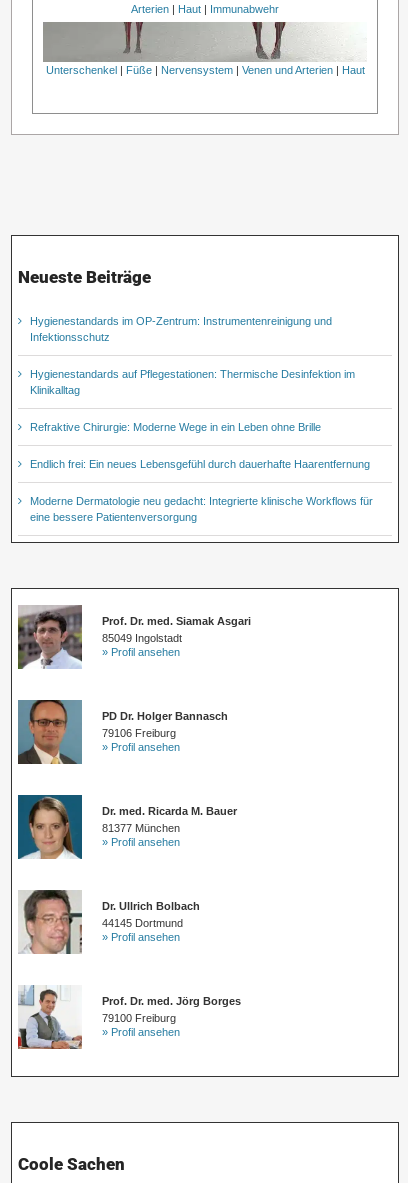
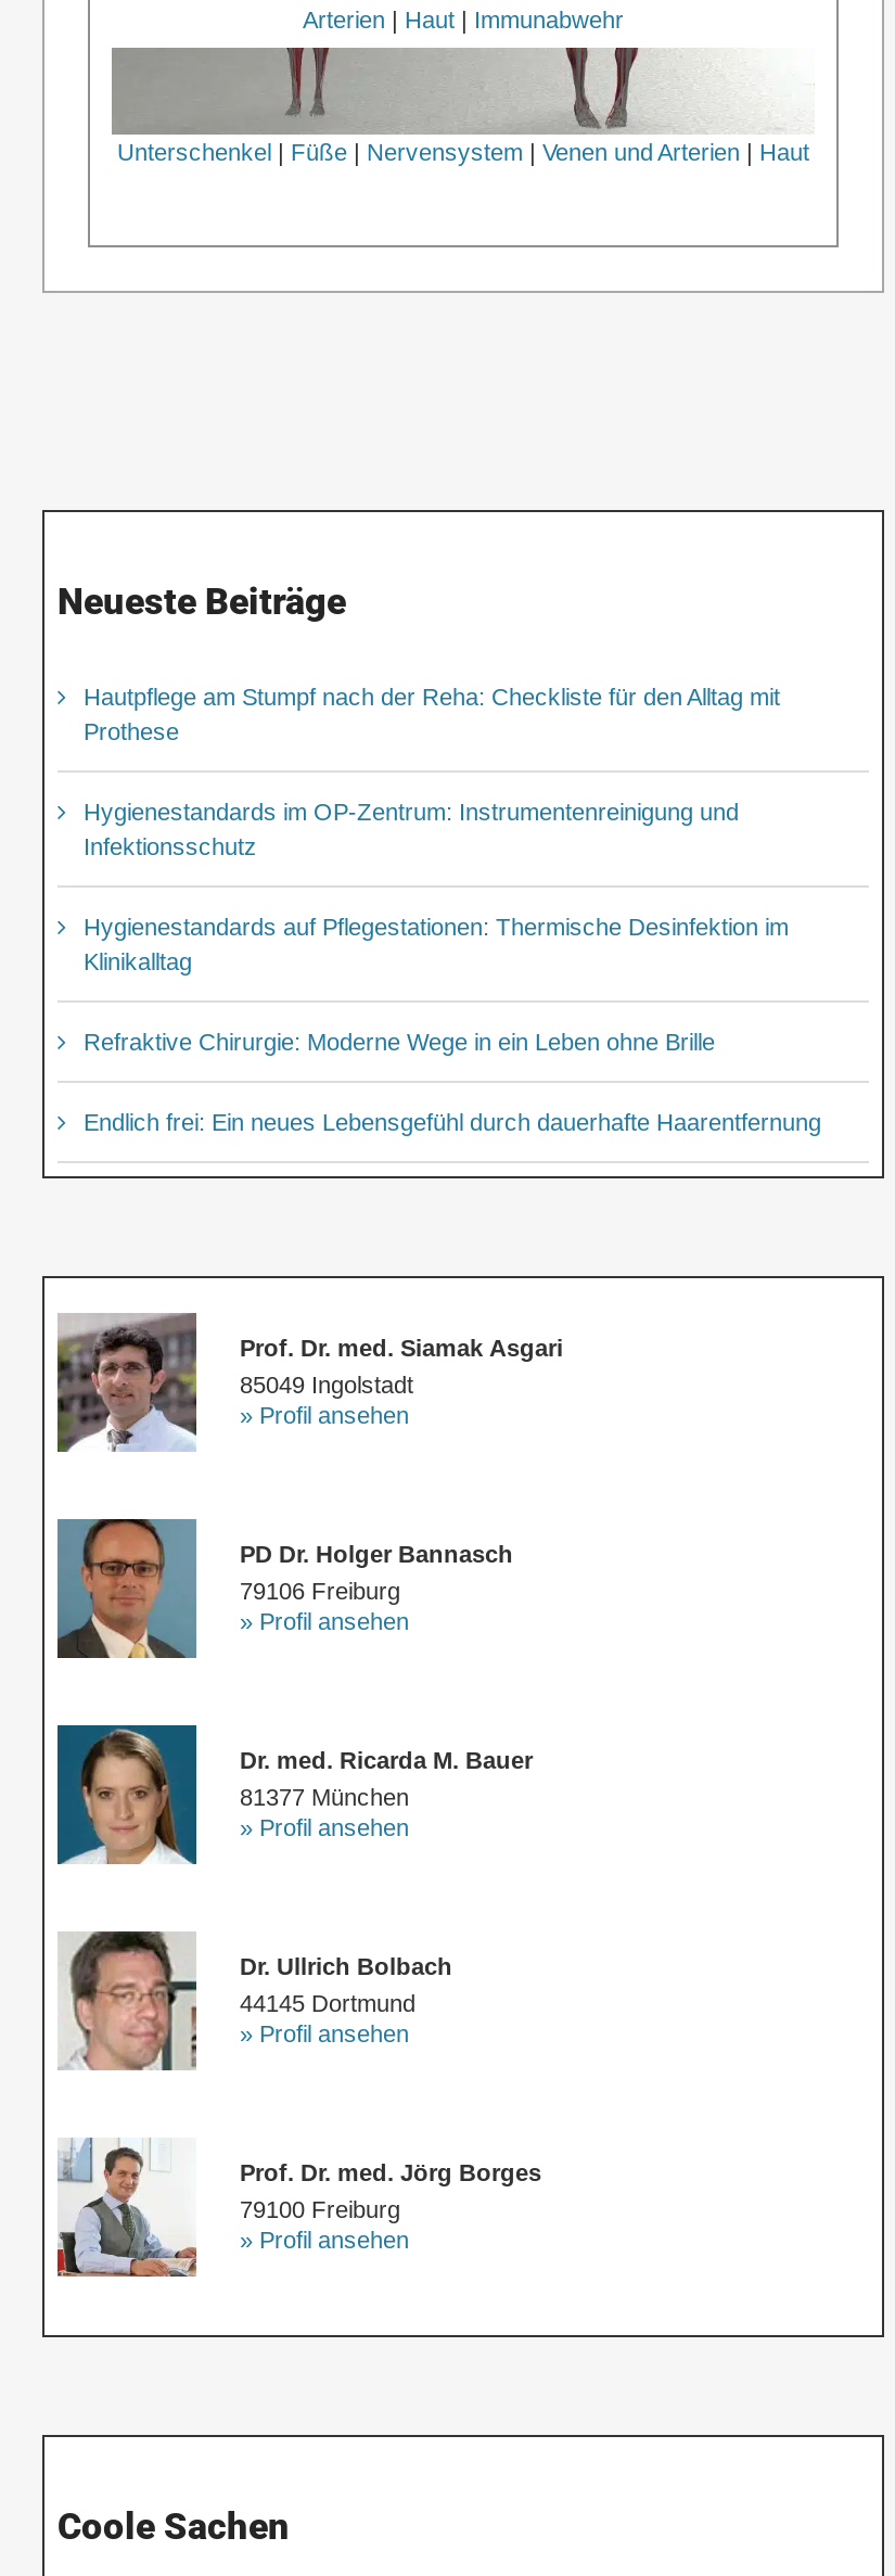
+ Hautpflege am Stumpf nach der Reha: Checkliste für den Alltag mit
+ Prothese

moved down: Hygienestandards im OP-Zentrum: Instrumentenreinigung und | Infektionsschutz | Hygienestandards auf Pflegestationen: Thermische Desinfektion im | Klinikalltag | Refraktive Chirurgie: Moderne Wege in ein Leben ohne Brille | Endlich frei: Ein neues Lebensgefühl durch dauerhafte Haarentfernung

- Moderne Dermatologie neu gedacht: Integrierte klinische Workflows für
- eine bessere Patientenversorgung
